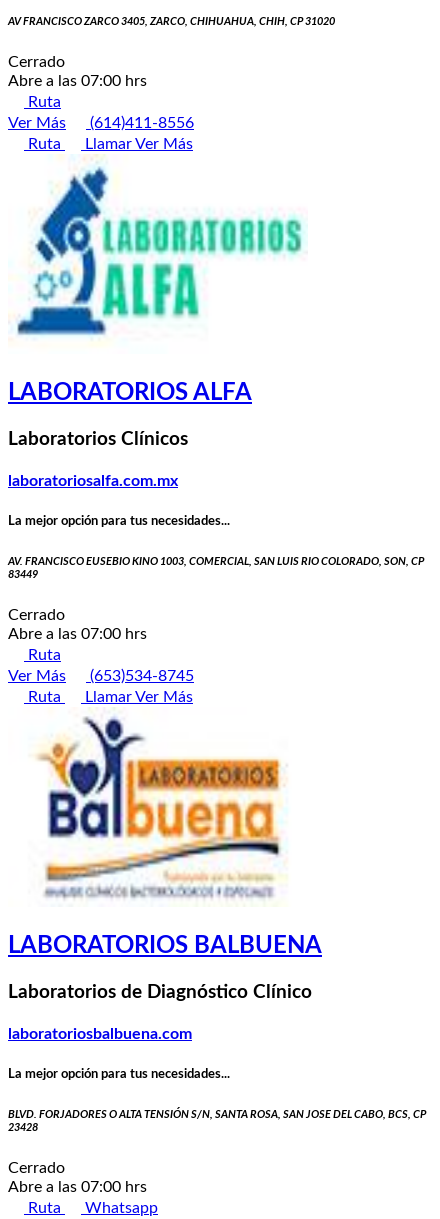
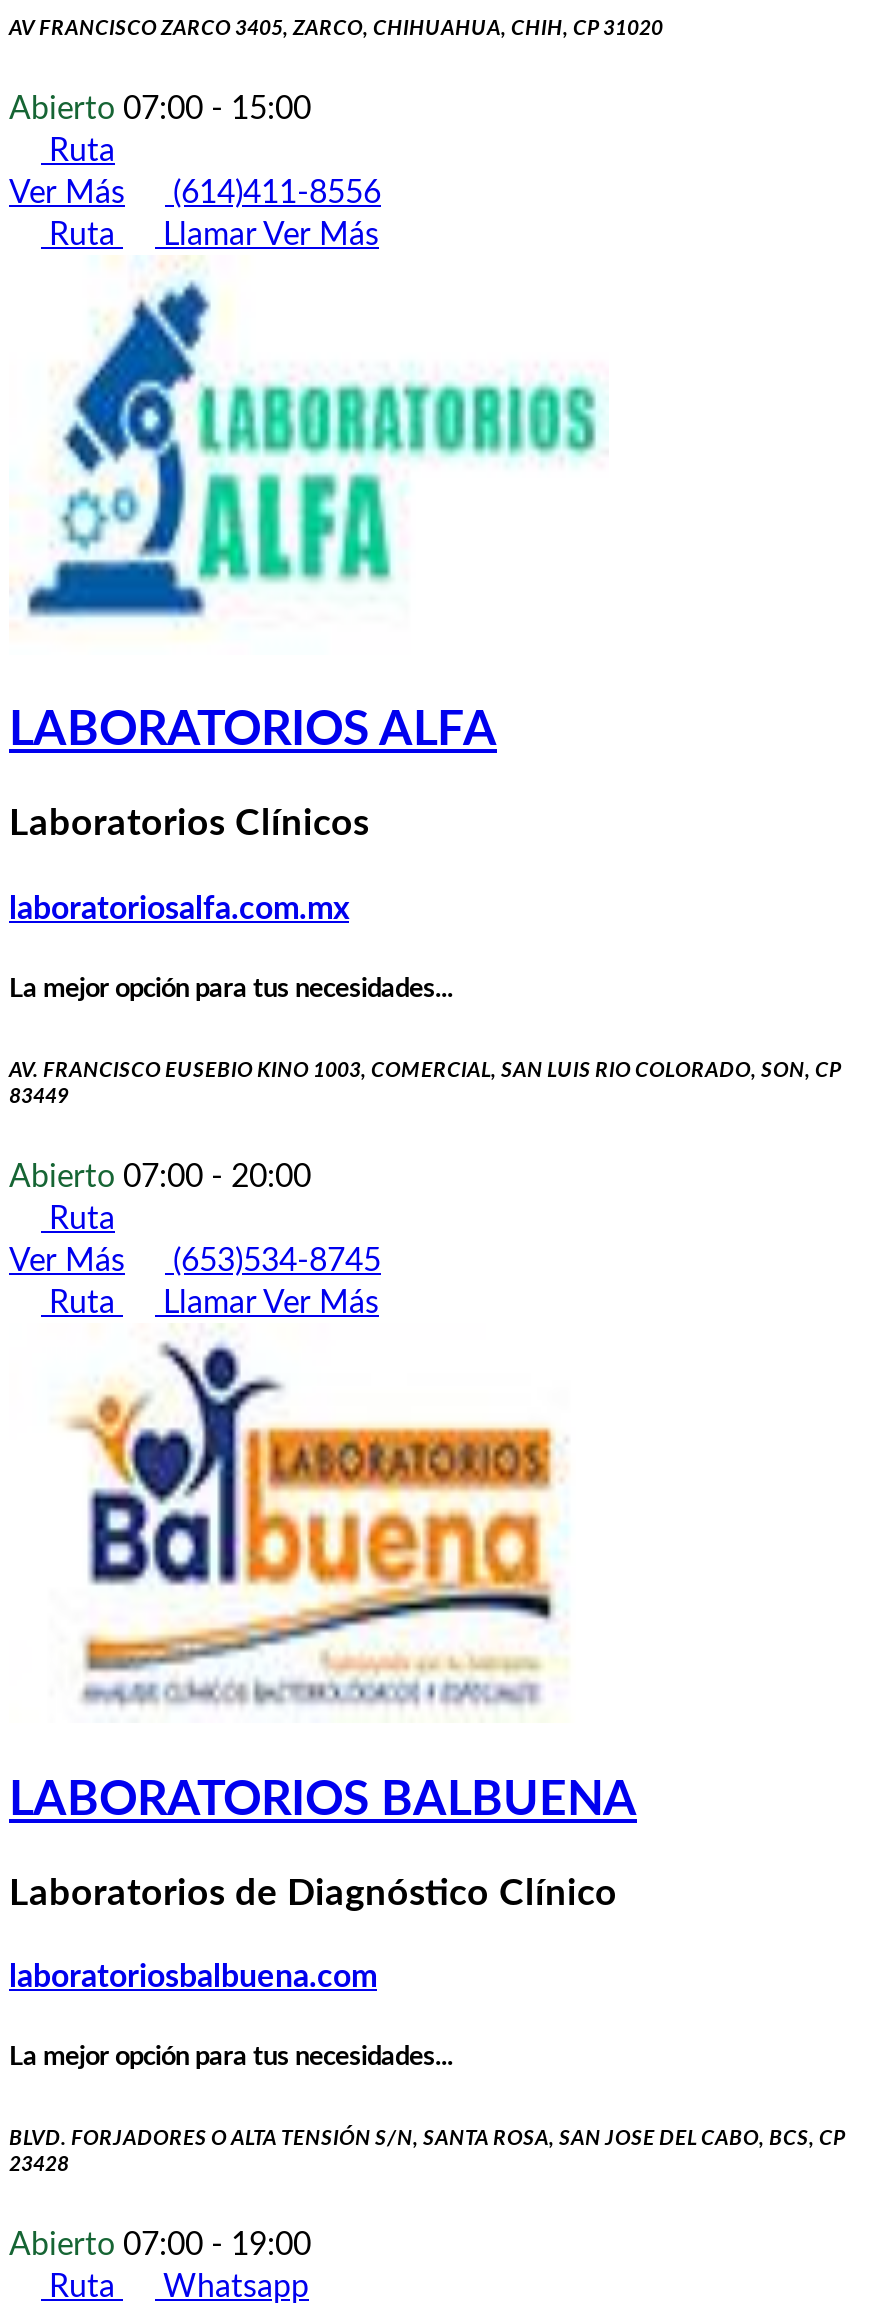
- Cerrado
- Abre a las 07:00 hrs
+ Abierto 07:00 - 15:00

- Cerrado
- Abre a las 07:00 hrs
+ Abierto 07:00 - 20:00

- Cerrado
- Abre a las 07:00 hrs
+ Abierto 07:00 - 19:00
